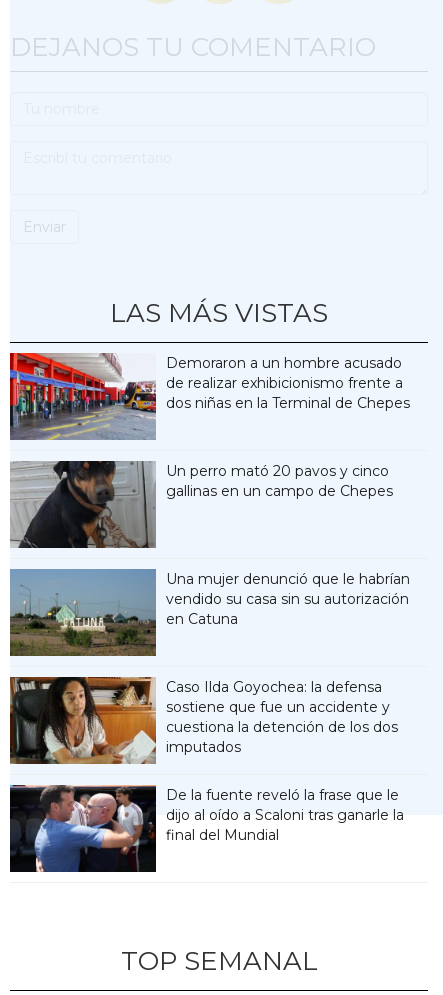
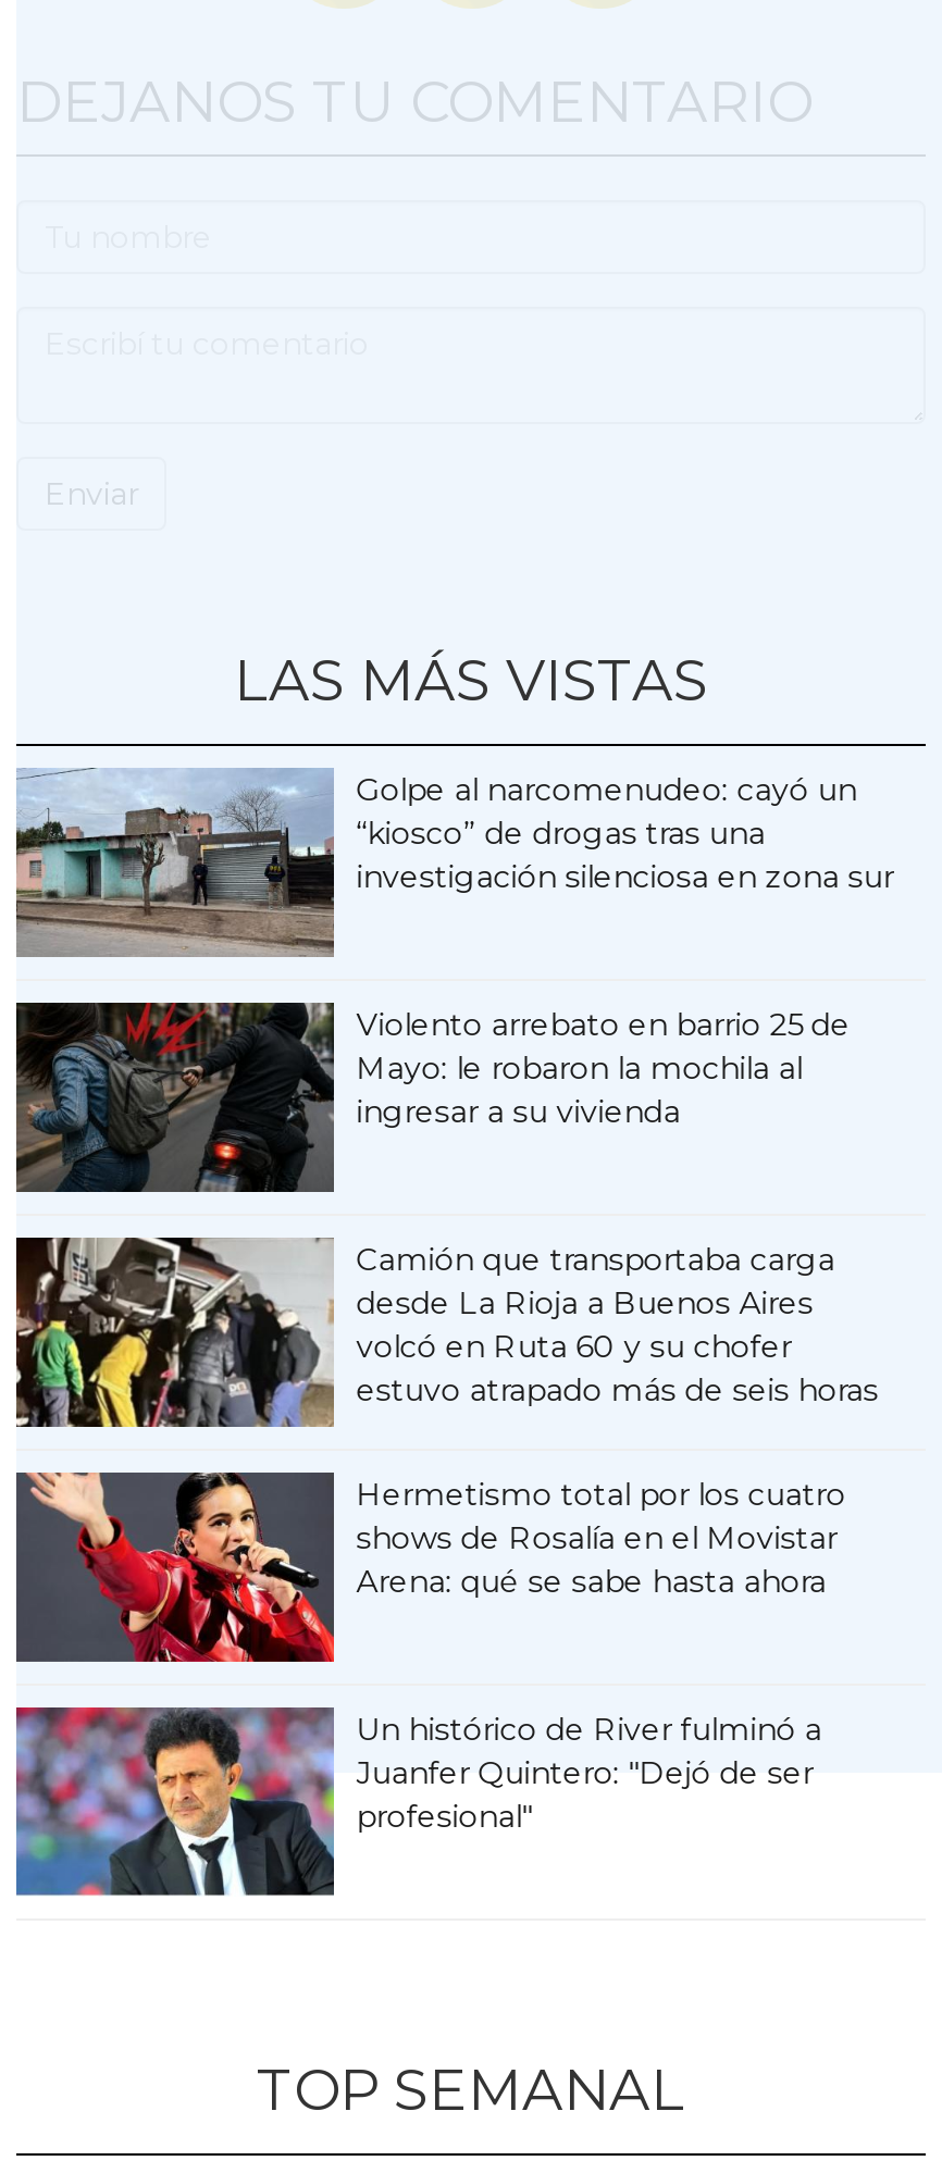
- [image]
- Demoraron a un hombre acusado
- de realizar exhibicionismo frente a
- dos niñas en la Terminal de Chepes
+ [image]
+ Golpe al narcomenudeo: cayó un
+ “kiosco” de drogas tras una
+ investigación silenciosa en zona sur

- [image]
- Un perro mató 20 pavos y cinco
- gallinas en un campo de Chepes
+ [image]
+ Violento arrebato en barrio 25 de
+ Mayo: le robaron la mochila al
+ ingresar a su vivienda

- [image]
- Una mujer denunció que le habrían
- vendido su casa sin su autorización
- en Catuna
+ [image]
+ Camión que transportaba carga
+ desde La Rioja a Buenos Aires
+ volcó en Ruta 60 y su chofer
+ estuvo atrapado más de seis horas

- [image]
- Caso Ilda Goyochea: la defensa
- sostiene que fue un accidente y
- cuestiona la detención de los dos
- imputados
+ [image]
+ Hermetismo total por los cuatro
+ shows de Rosalía en el Movistar
+ Arena: qué se sabe hasta ahora

- [image]
- De la fuente reveló la frase que le
- dijo al oído a Scaloni tras ganarle la
- final del Mundial
+ [image]
+ Un histórico de River fulminó a
+ Juanfer Quintero: "Dejó de ser
+ profesional"
